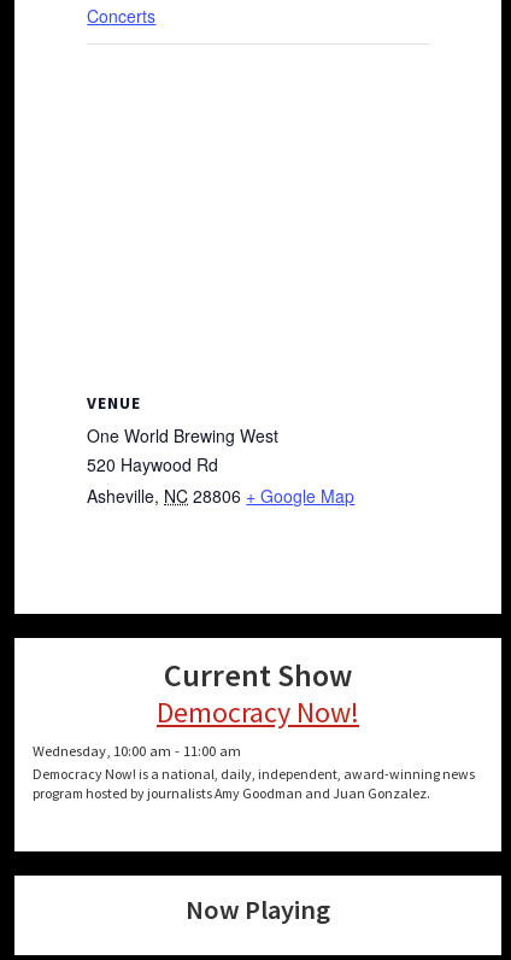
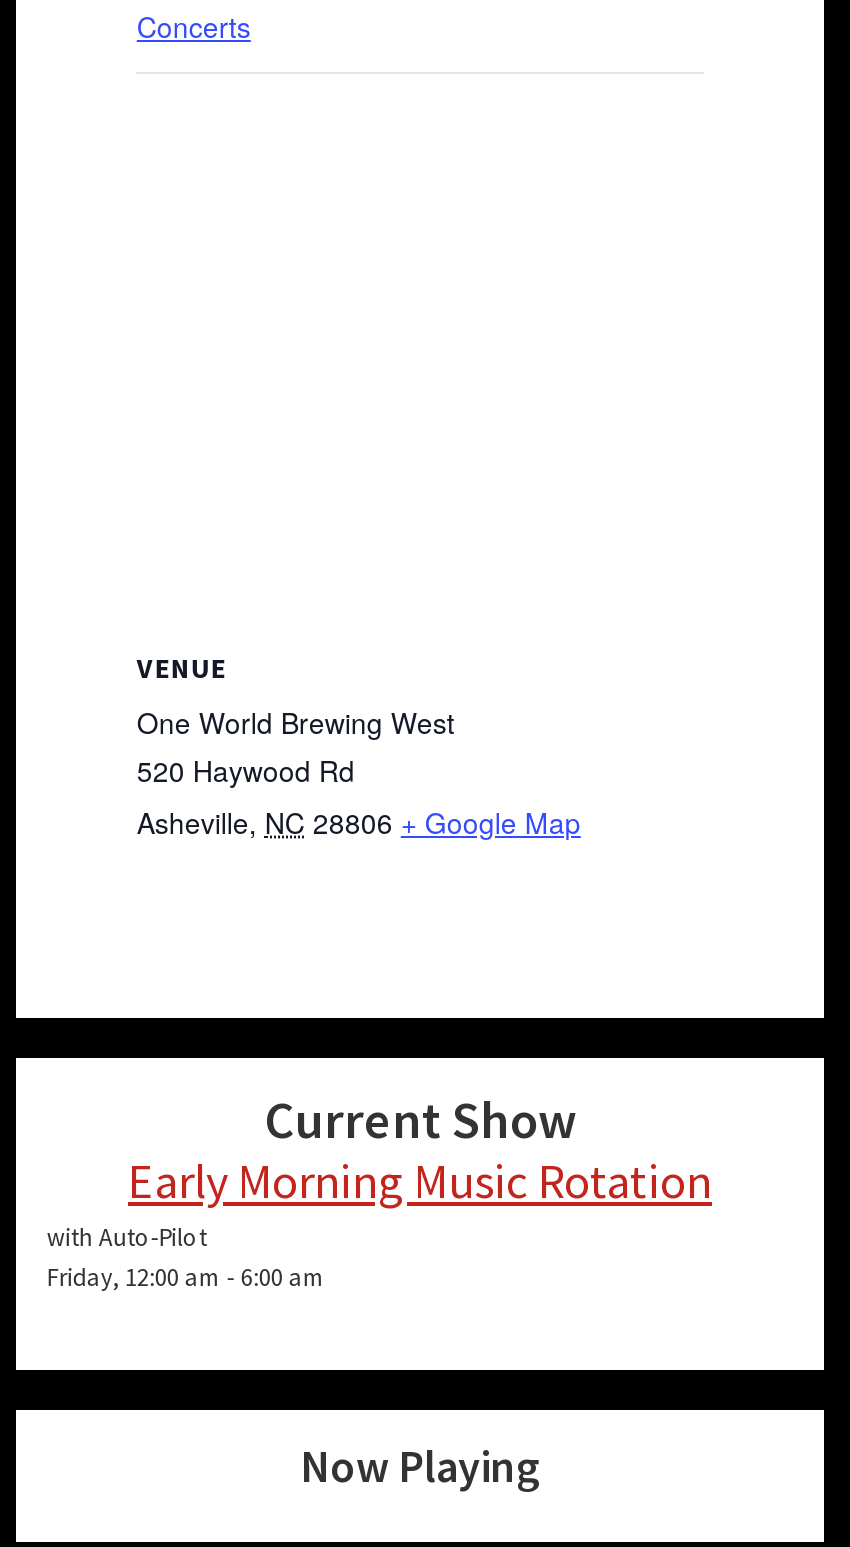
- Democracy Now!
- Wednesday, 10:00 am - 11:00 am
- Democracy Now! is a national, daily, independent, award-winning news
- program hosted by journalists Amy Goodman and Juan Gonzalez.
+ Early Morning Music Rotation
+ with Auto-Pilot
+ Friday, 12:00 am - 6:00 am
